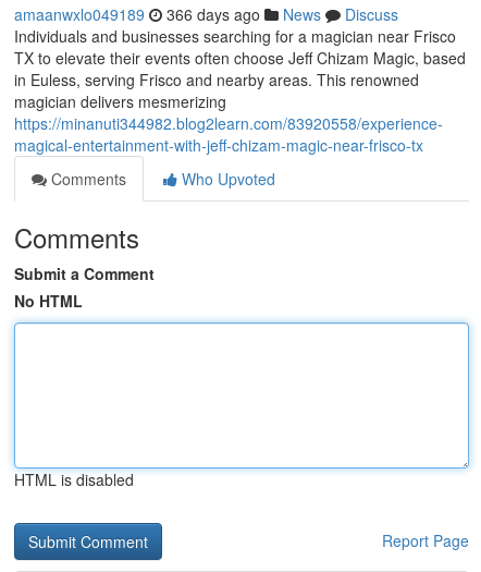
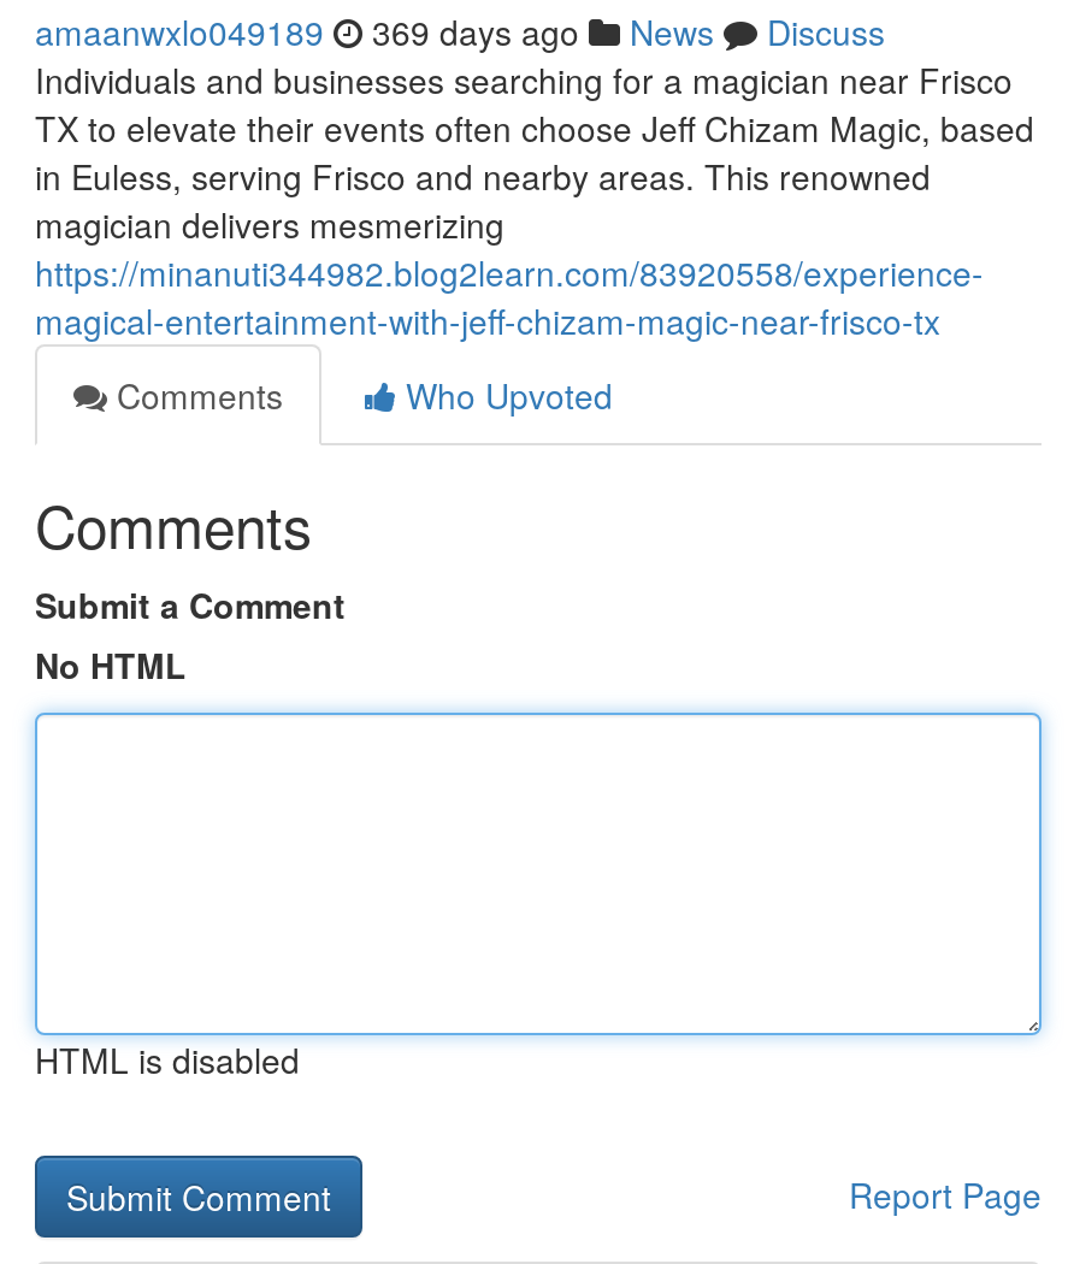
- amaanwxlo049189 366 days ago News Discuss
+ amaanwxlo049189 369 days ago News Discuss
